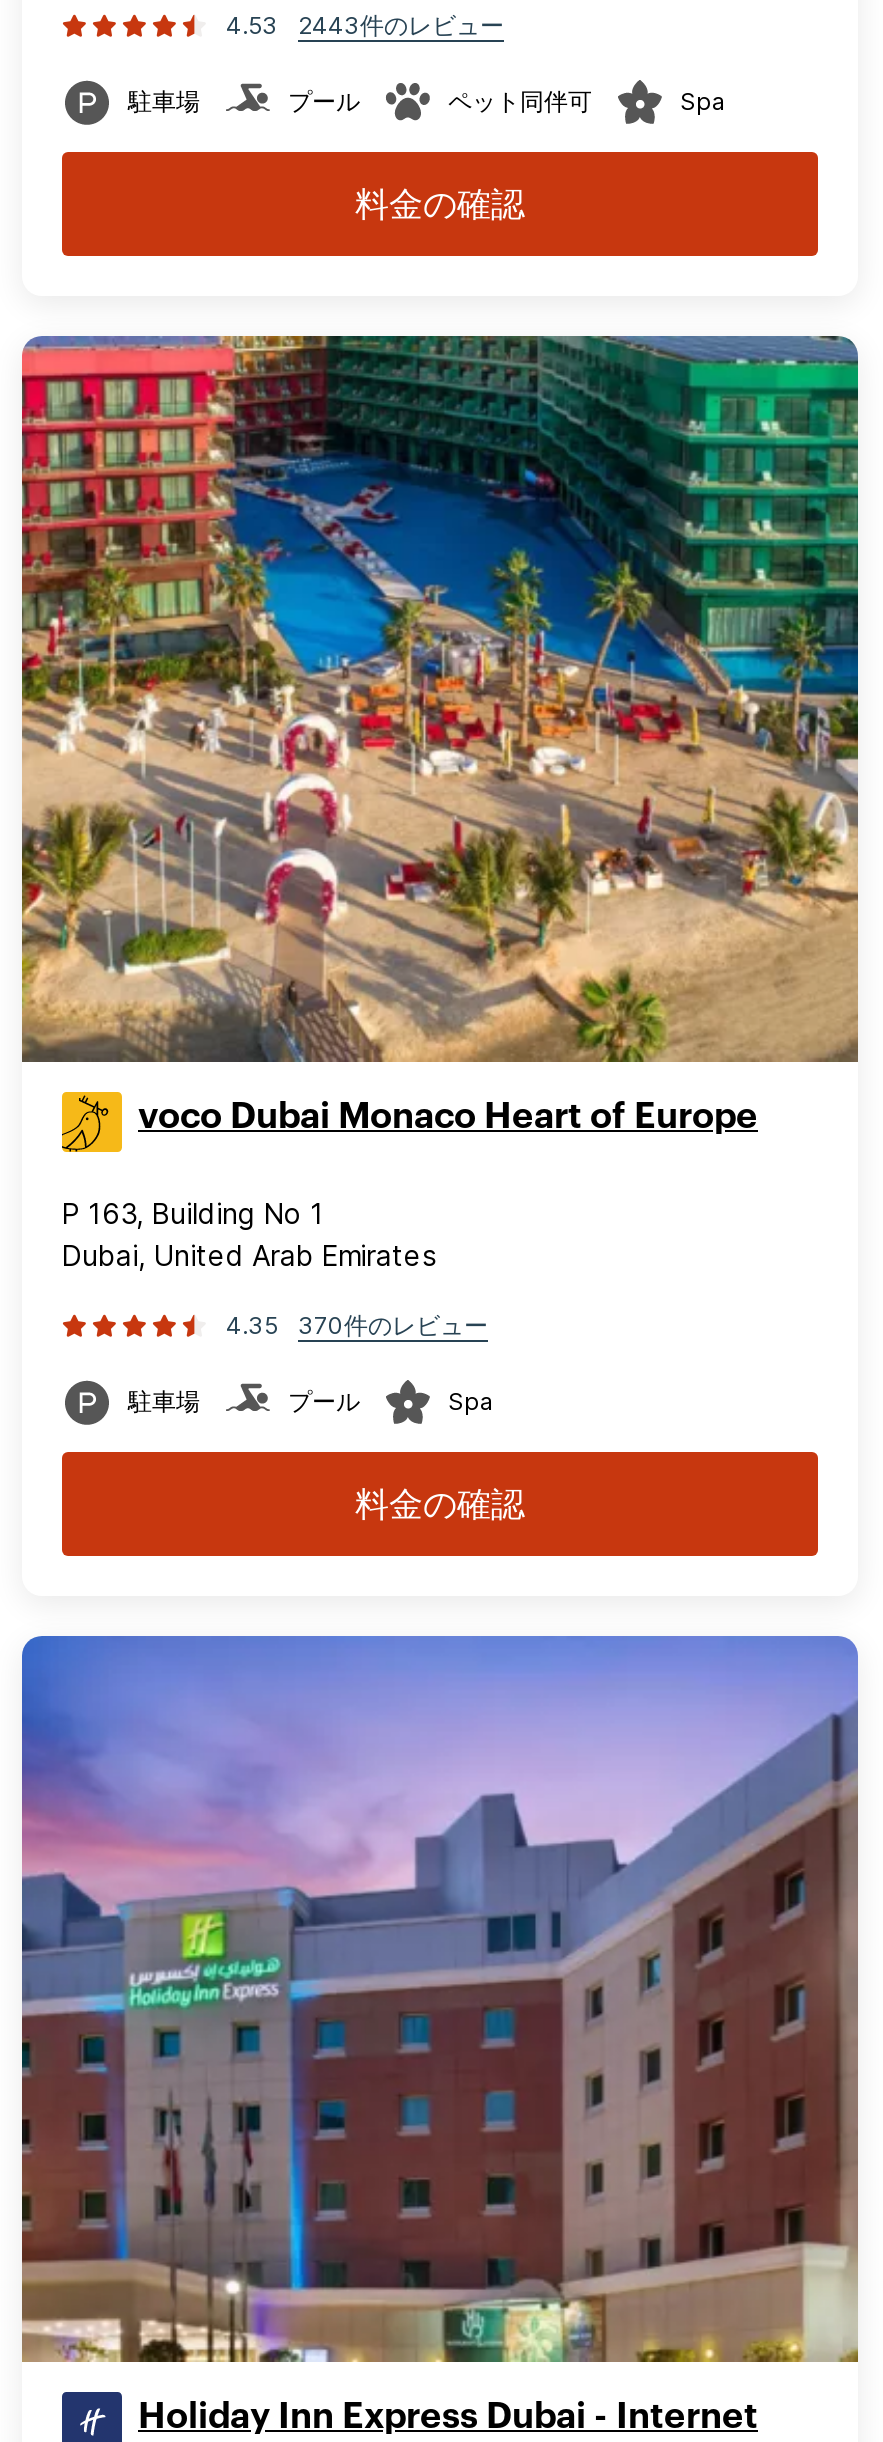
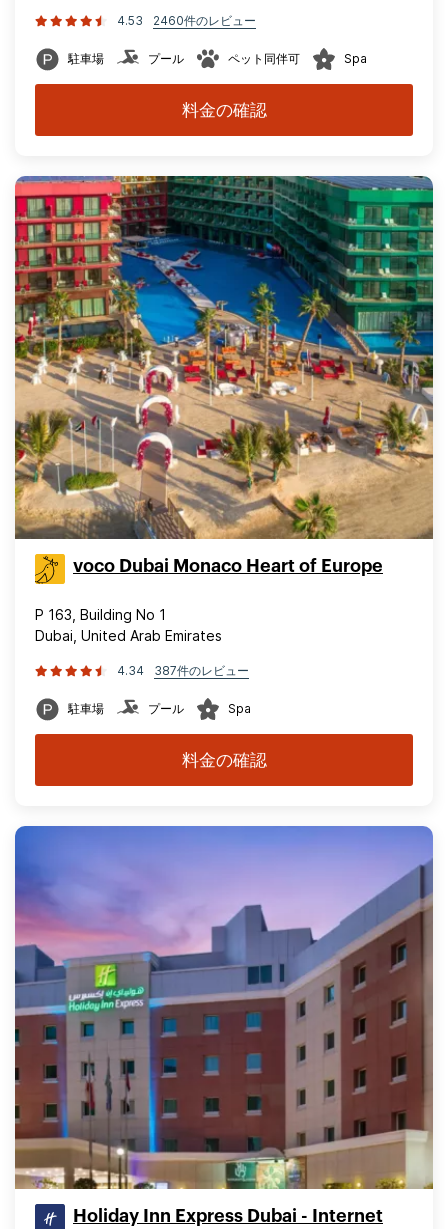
- 2443件のレビュー
+ 2460件のレビュー

- 4.35
+ 4.34

- 370件のレビュー
+ 387件のレビュー
